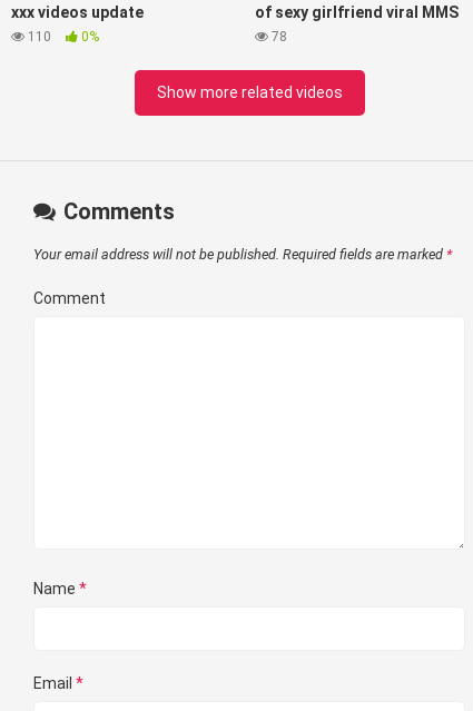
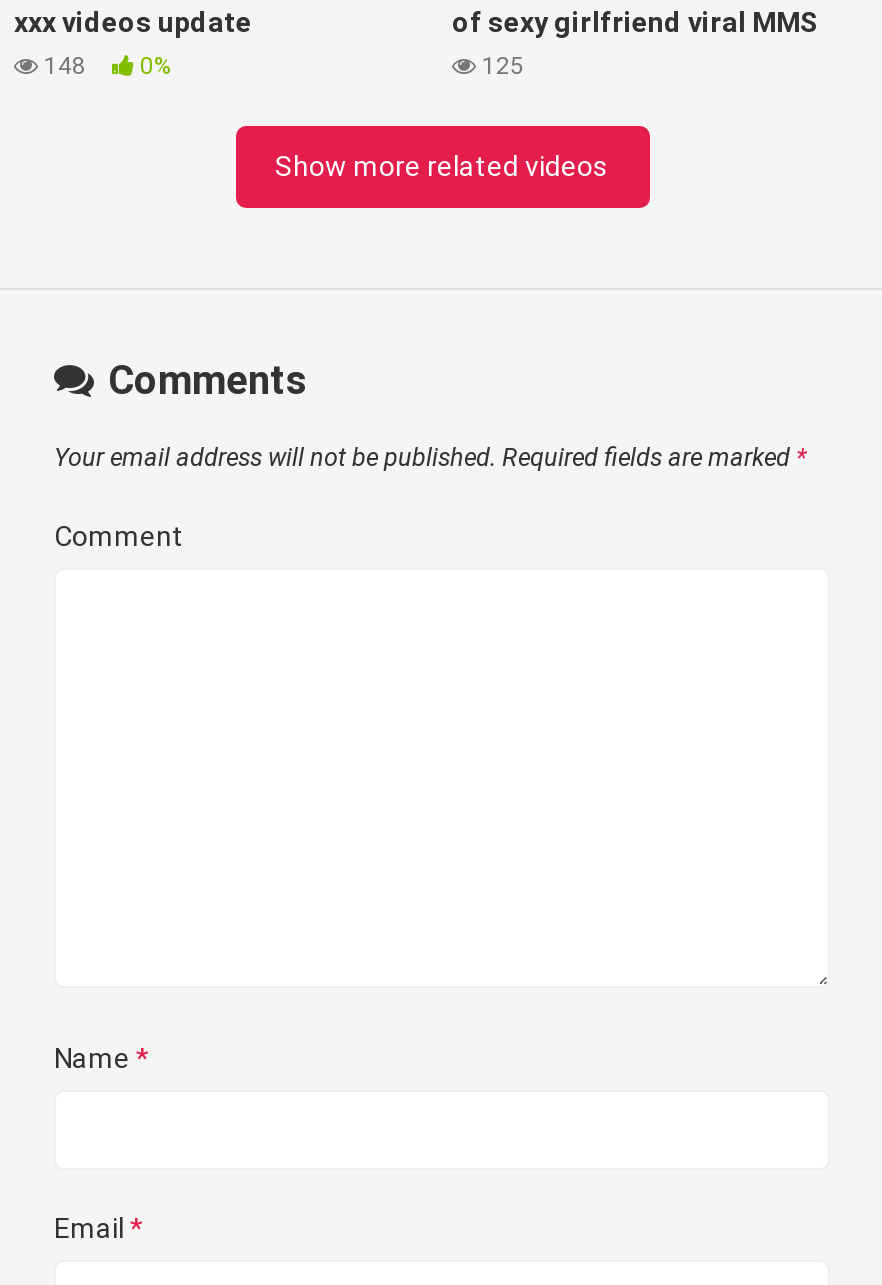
- 110 0%
+ 148 0%

- 78
+ 125
